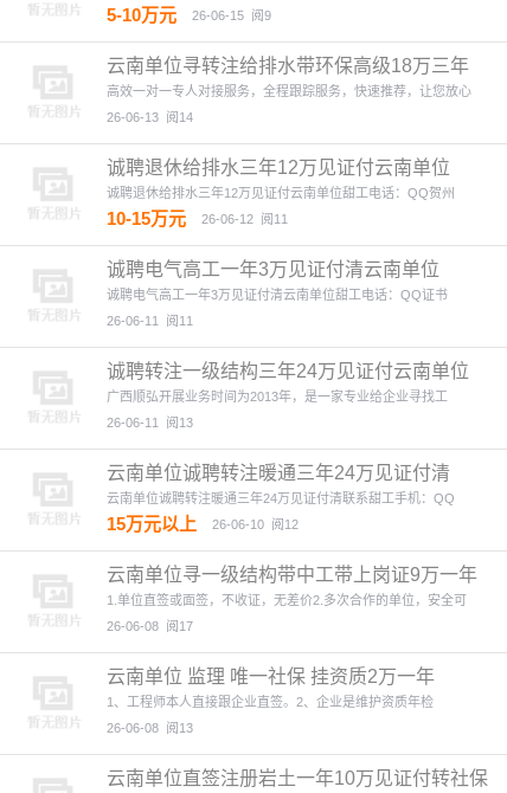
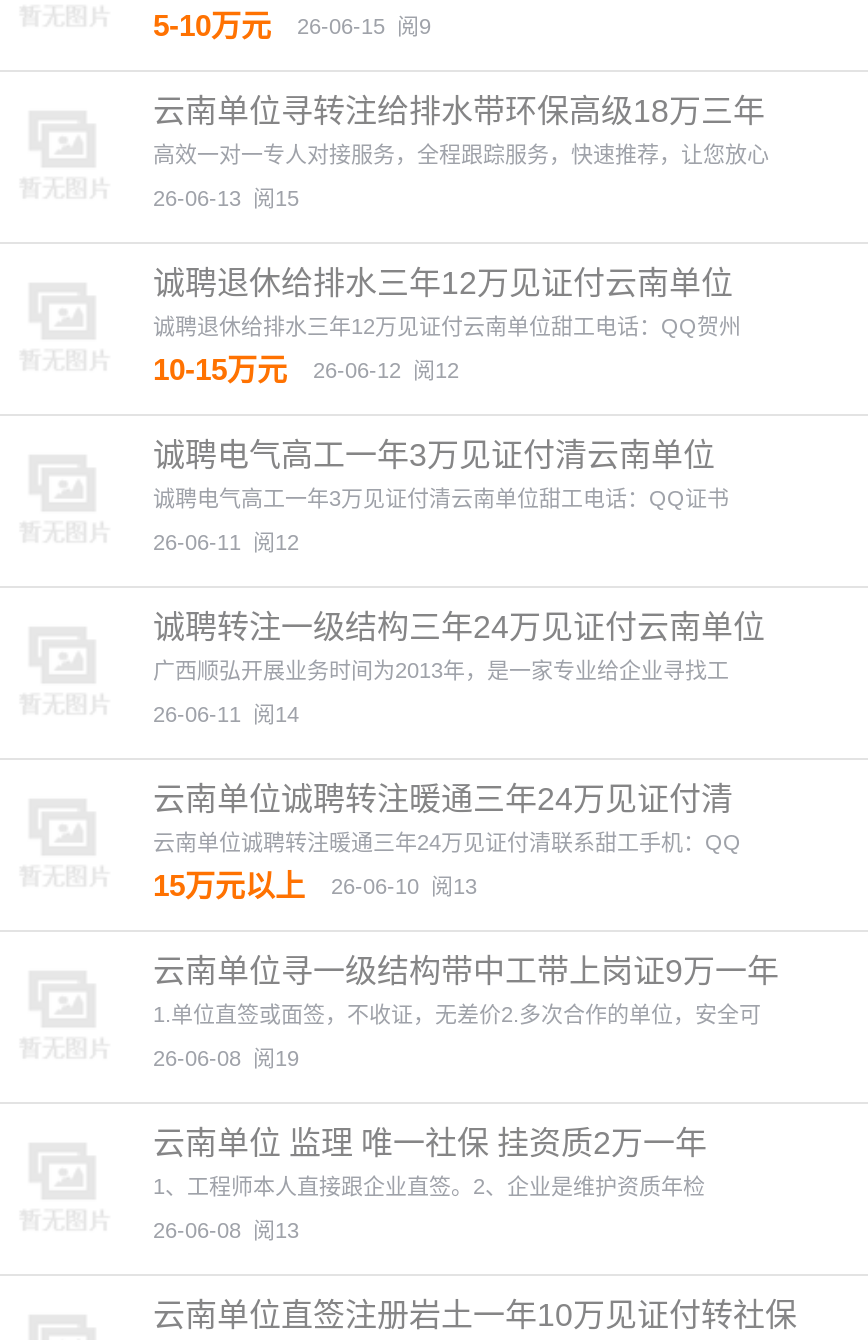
- 26-06-13 阅14
+ 26-06-13 阅15

- 10-15万元 26-06-12 阅11
+ 10-15万元 26-06-12 阅12

- 26-06-11 阅11
+ 26-06-11 阅12

- 26-06-11 阅13
+ 26-06-11 阅14

- 15万元以上 26-06-10 阅12
+ 15万元以上 26-06-10 阅13

- 26-06-08 阅17
+ 26-06-08 阅19
